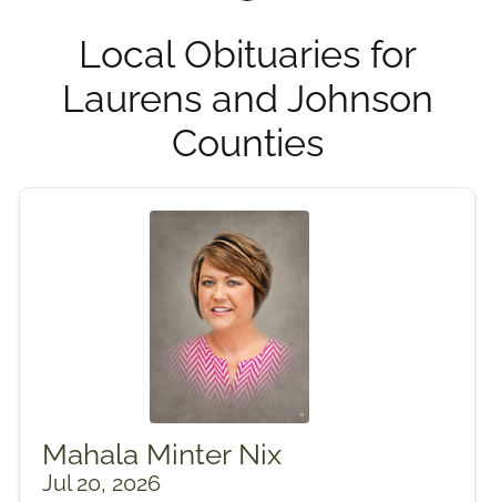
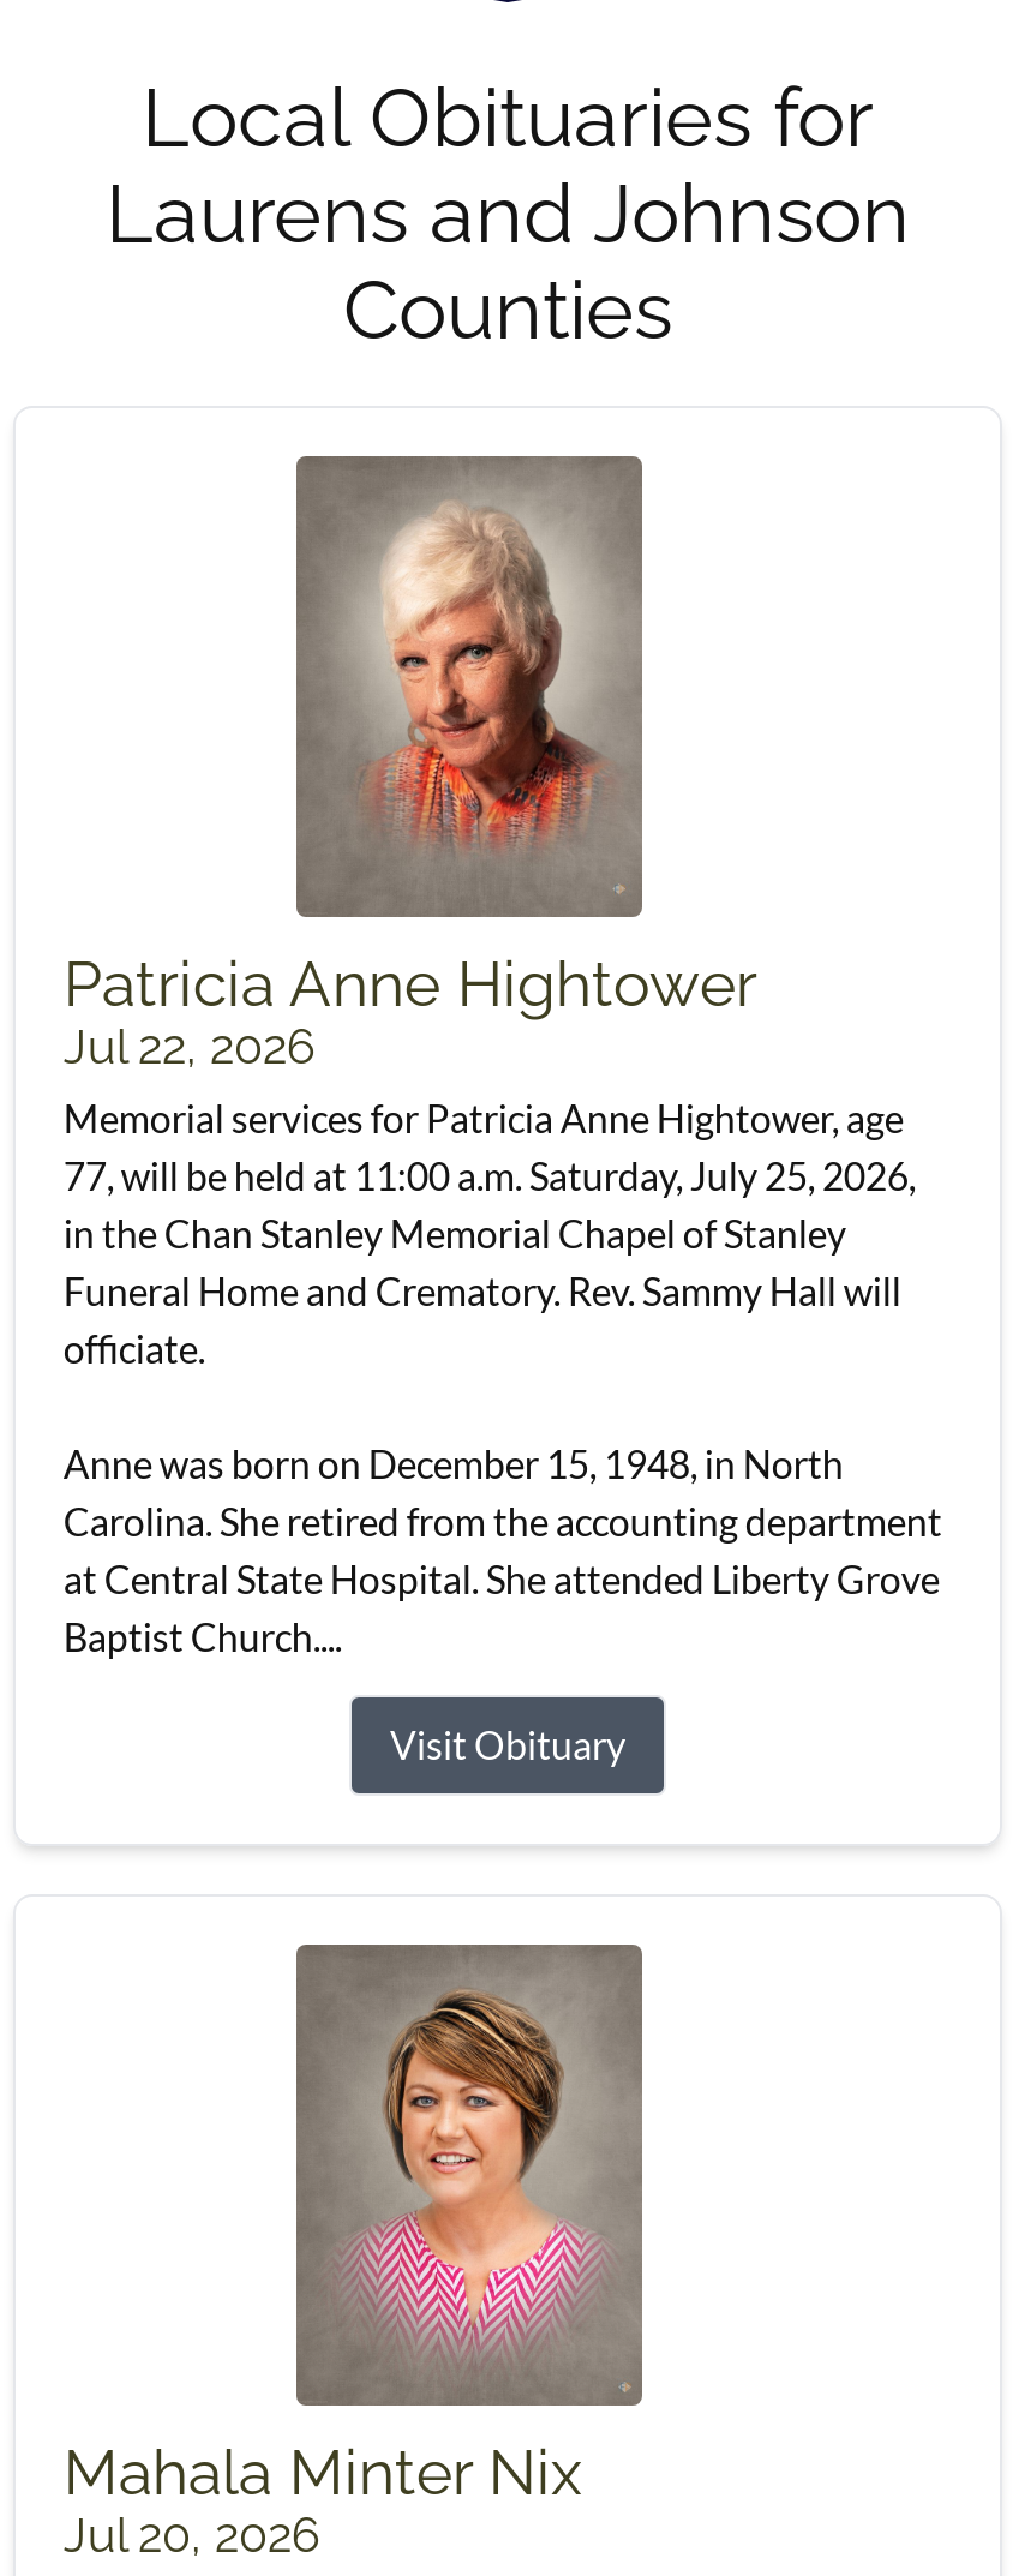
+ [image]
+ Patricia Anne Hightower
+ Jul 22, 2026
+ Memorial services for Patricia Anne Hightower, age
+ 77, will be held at 11:00 a.m. Saturday, July 25, 2026,
+ in the Chan Stanley Memorial Chapel of Stanley
+ Funeral Home and Crematory. Rev. Sammy Hall will
+ officiate.
+ Anne was born on December 15, 1948, in North
+ Carolina. She retired from the accounting department
+ at Central State Hospital. She attended Liberty Grove
+ Baptist Church....
+ Visit Obituary
